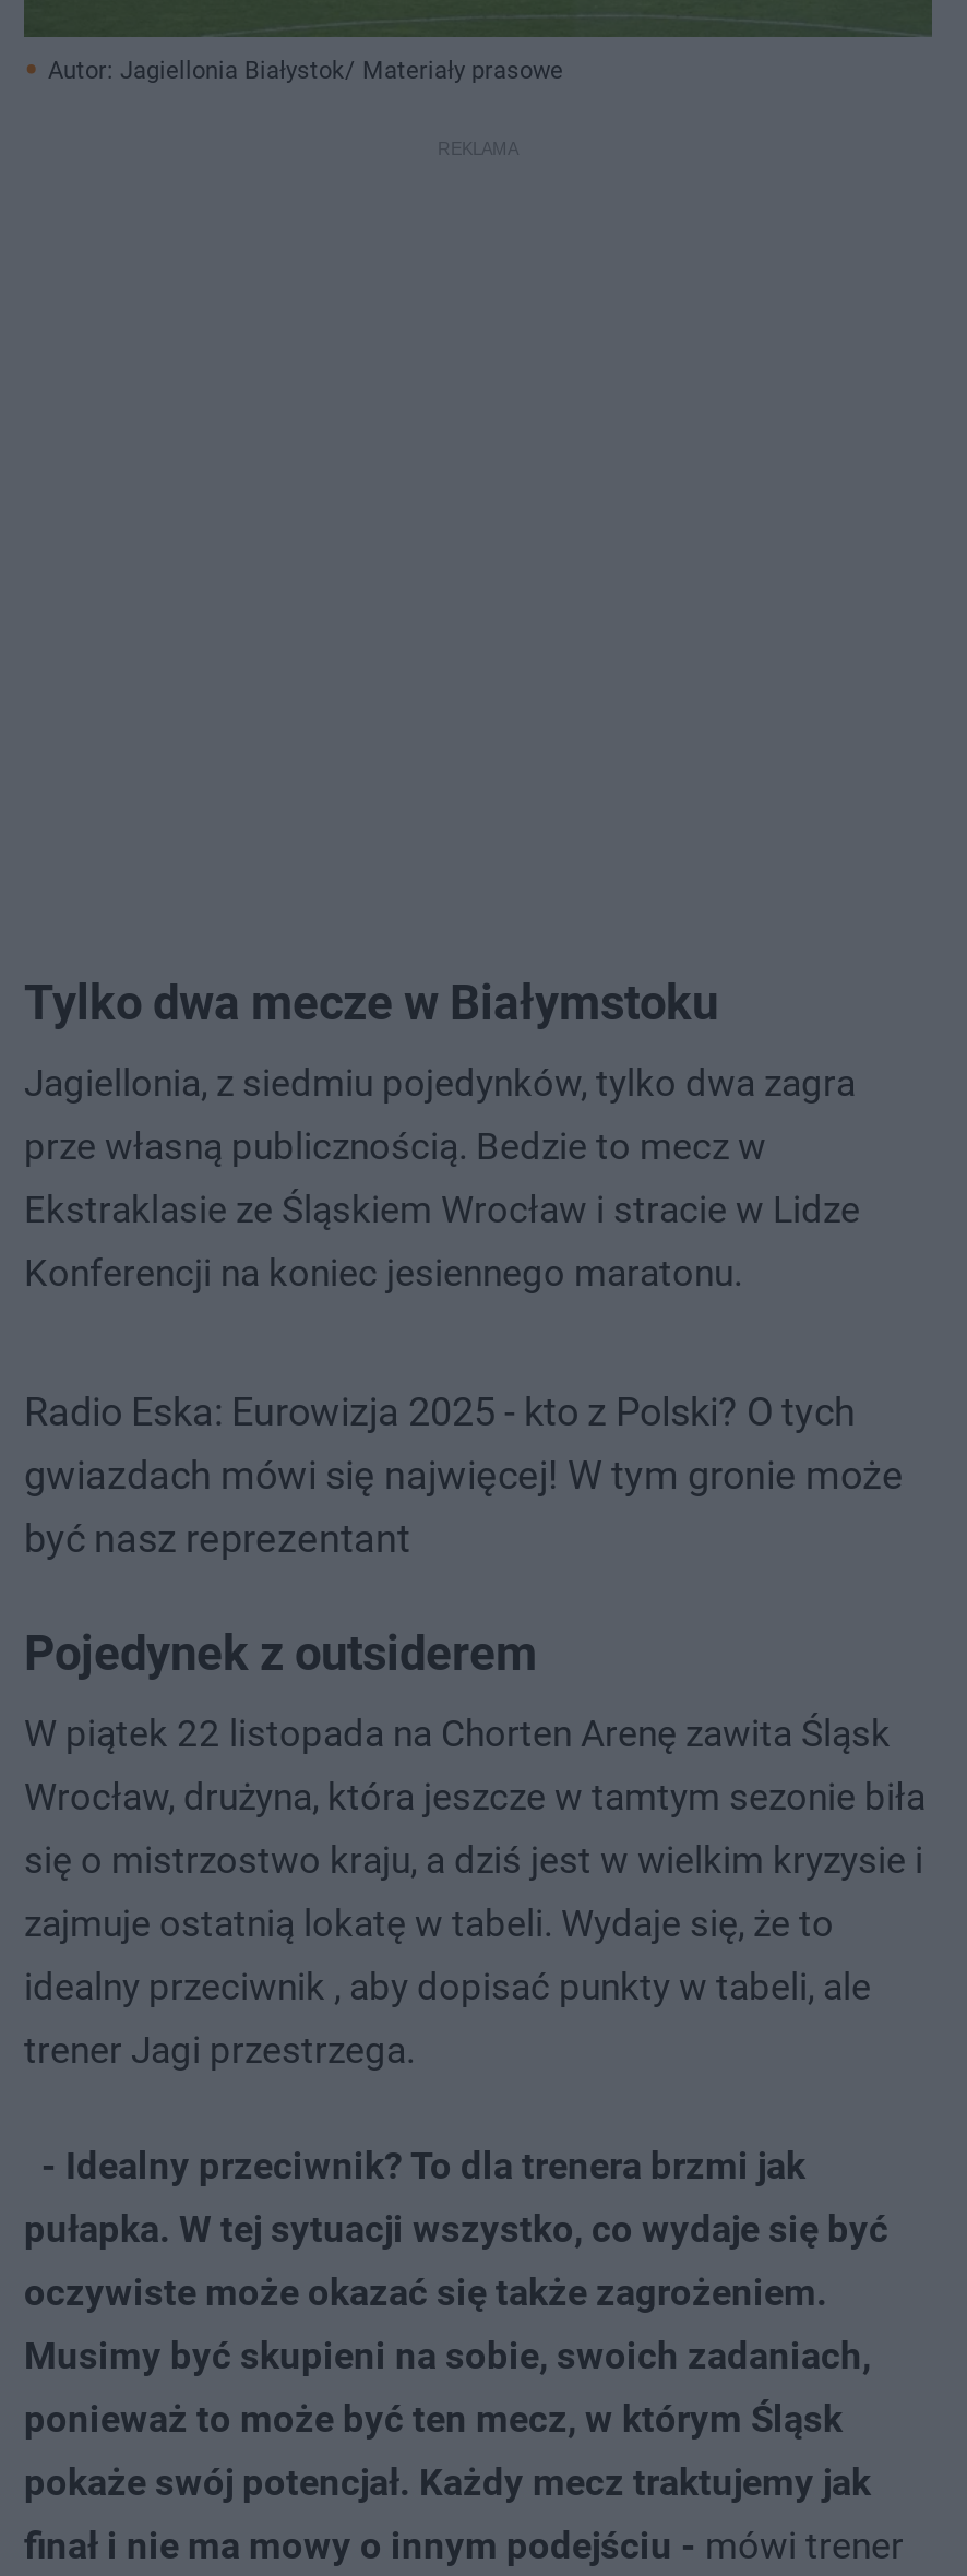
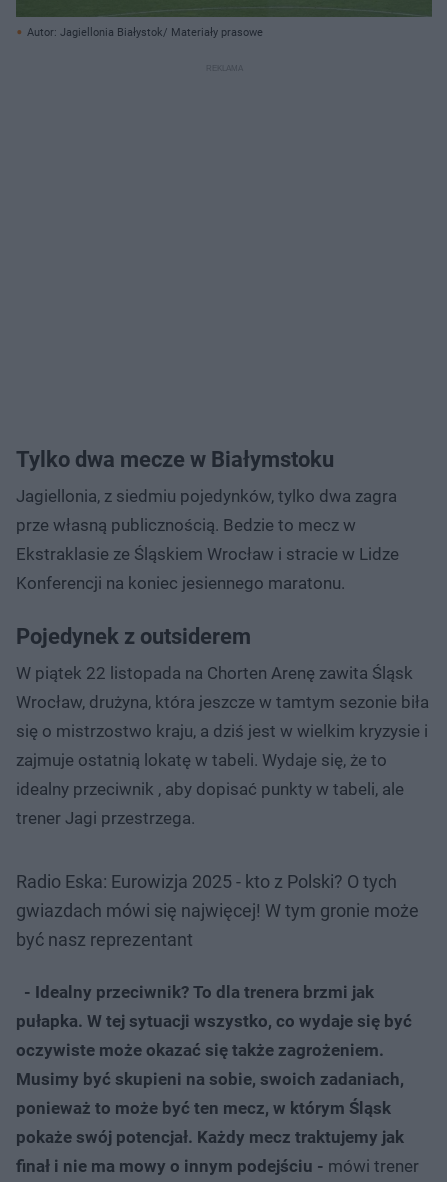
moved down: Radio Eska: Eurowizja 2025 - kto z Polski? O tych | gwiazdach mówi się najwięcej! W tym gronie może | być nasz reprezentant

moved up: Pojedynek z outsiderem | W piątek 22 listopada na Chorten Arenę zawita Śląsk | Wrocław, drużyna, która jeszcze w tamtym sezonie biła | się o mistrzostwo kraju, a dziś jest w wielkim kryzysie i | zajmuje ostatnią lokatę w tabeli. Wydaje się, że to | idealny przeciwnik , aby dopisać punkty w tabeli, ale | trener Jagi przestrzega.
